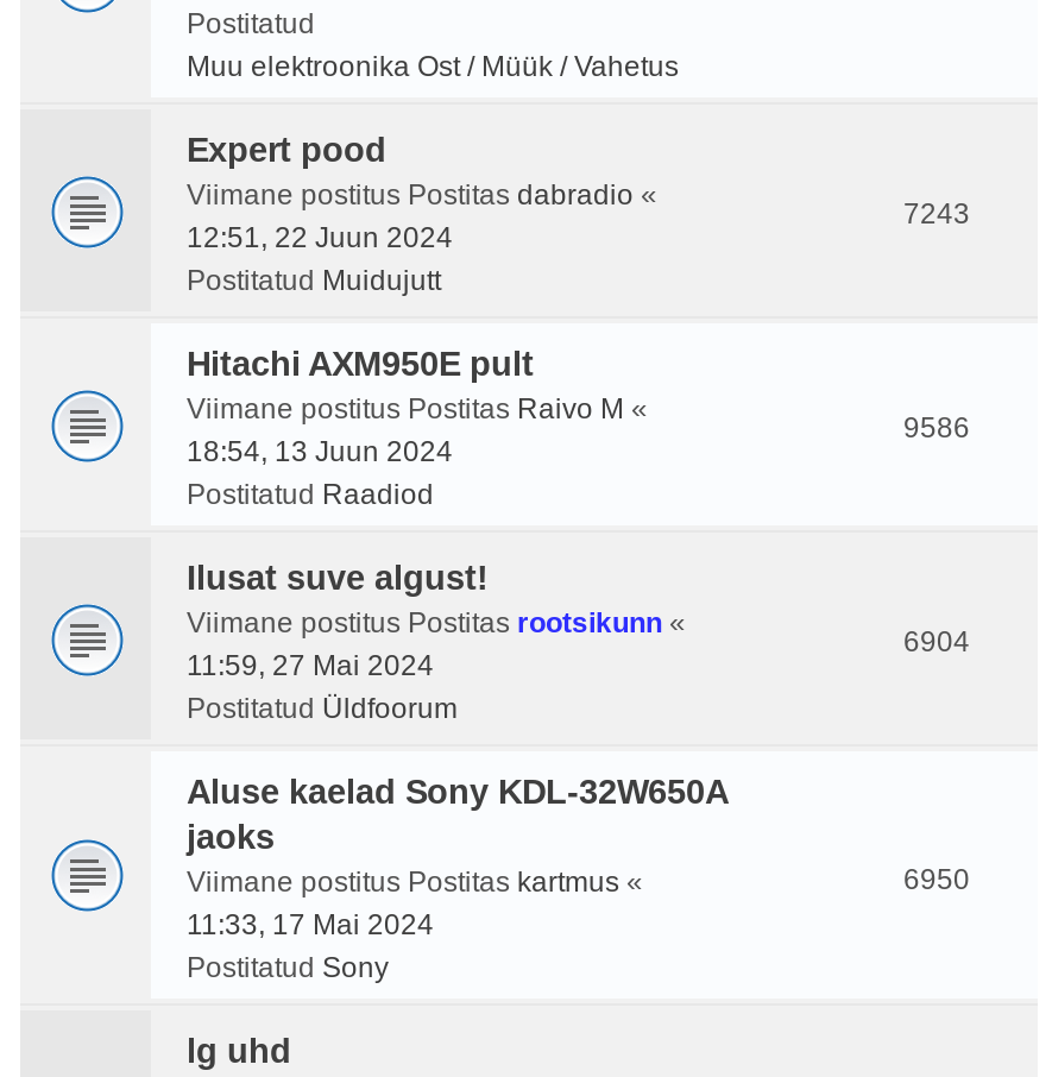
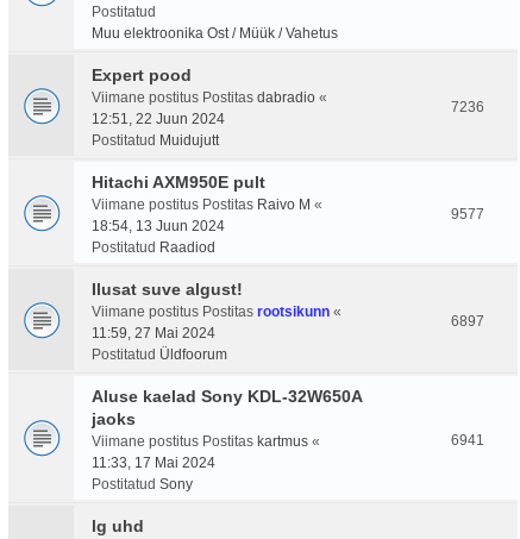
- 7243
+ 7236

- 9586
+ 9577

- 6904
+ 6897

- 6950
+ 6941
